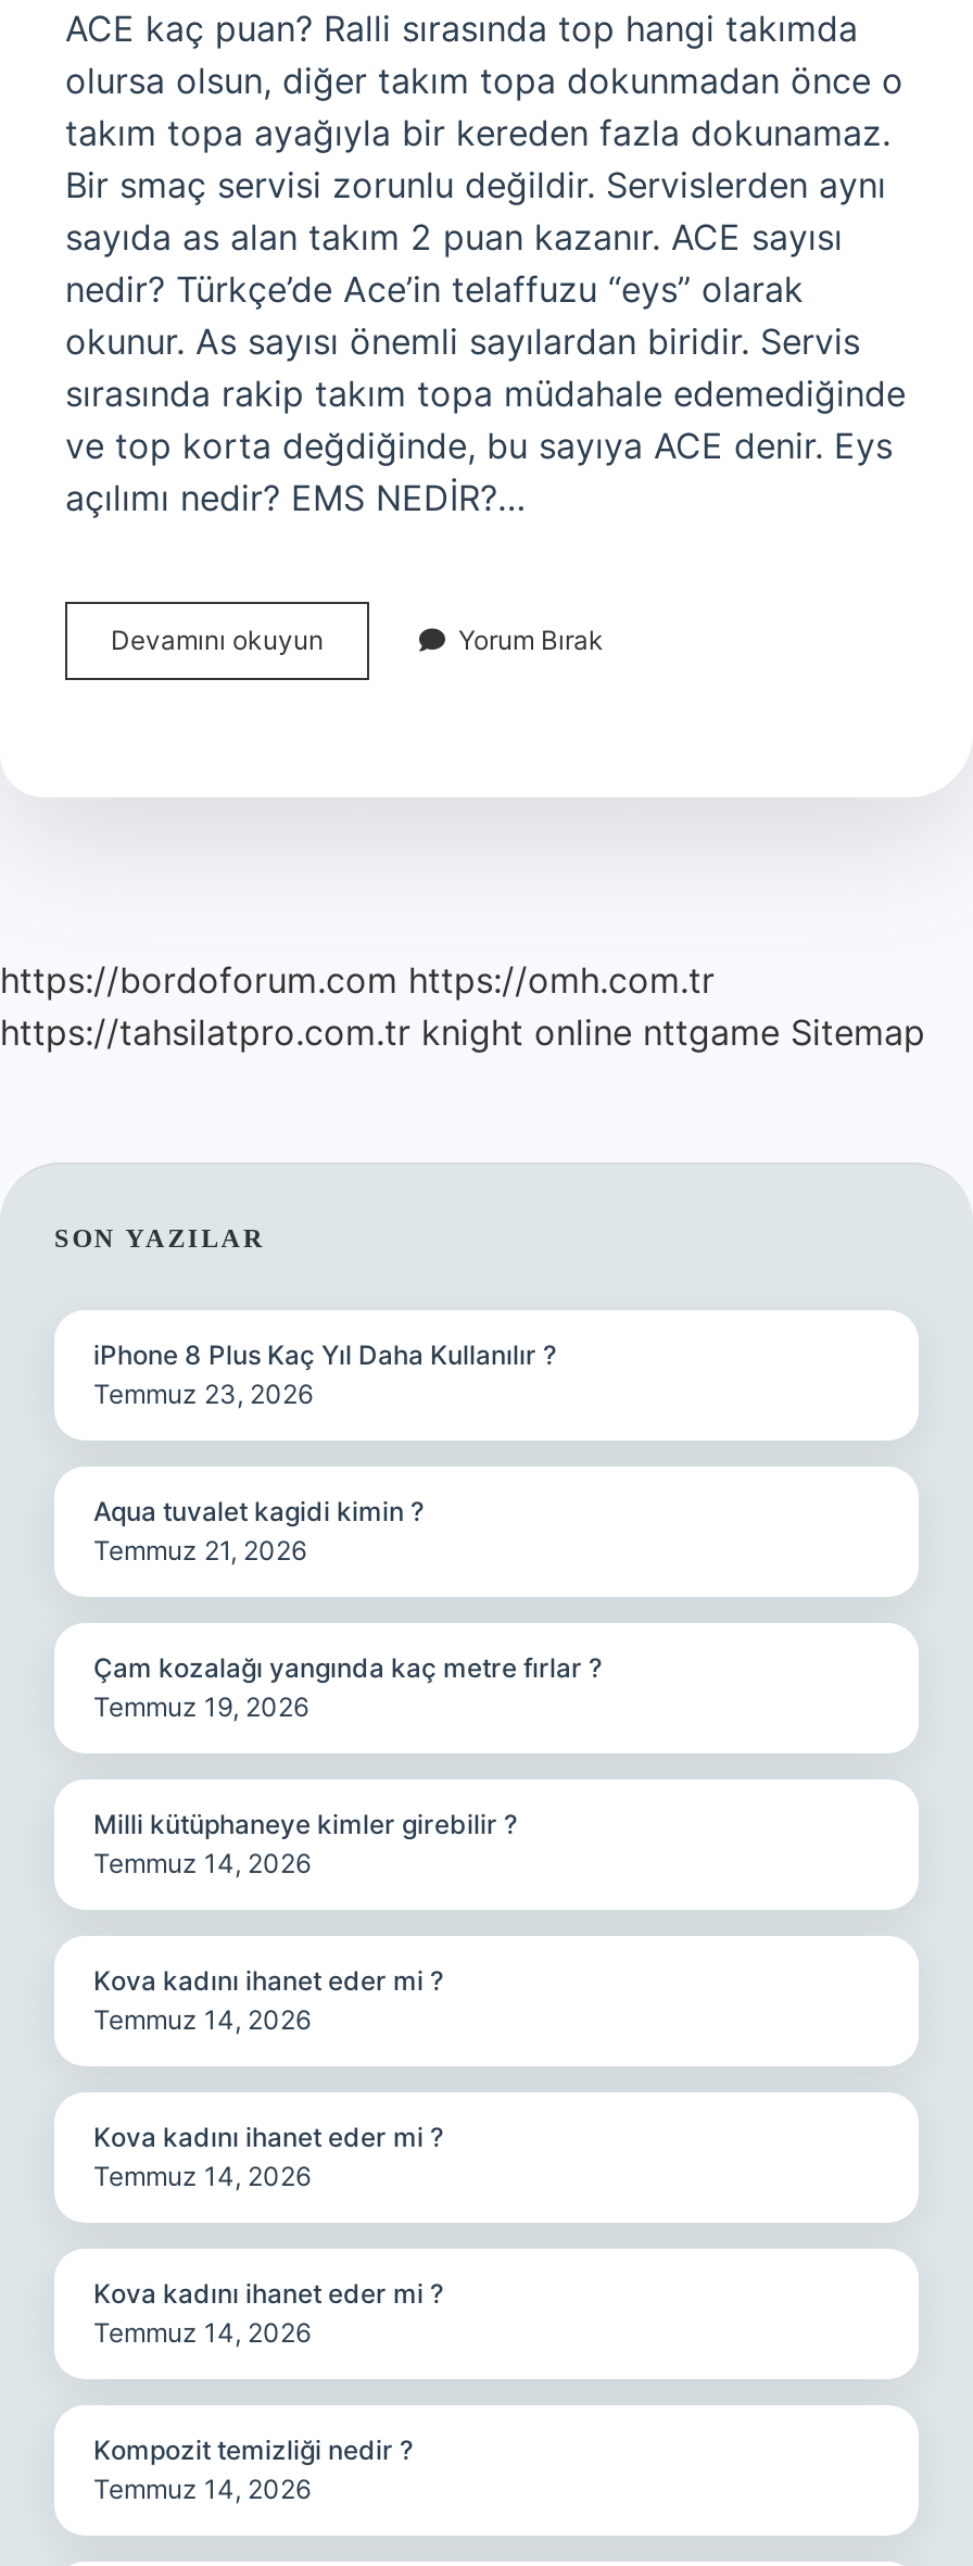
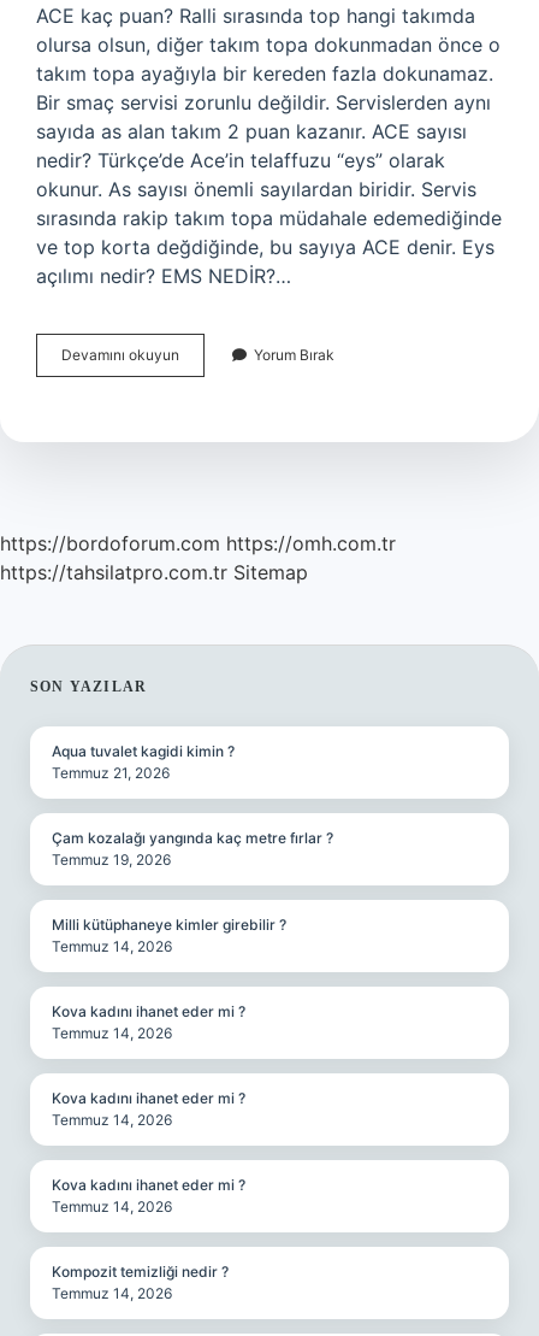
- https://tahsilatpro.com.tr knight online nttgame Sitemap
+ https://tahsilatpro.com.tr Sitemap

- iPhone 8 Plus Kaç Yıl Daha Kullanılır ?
- Temmuz 23, 2026
